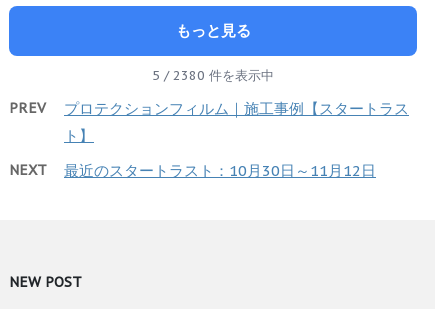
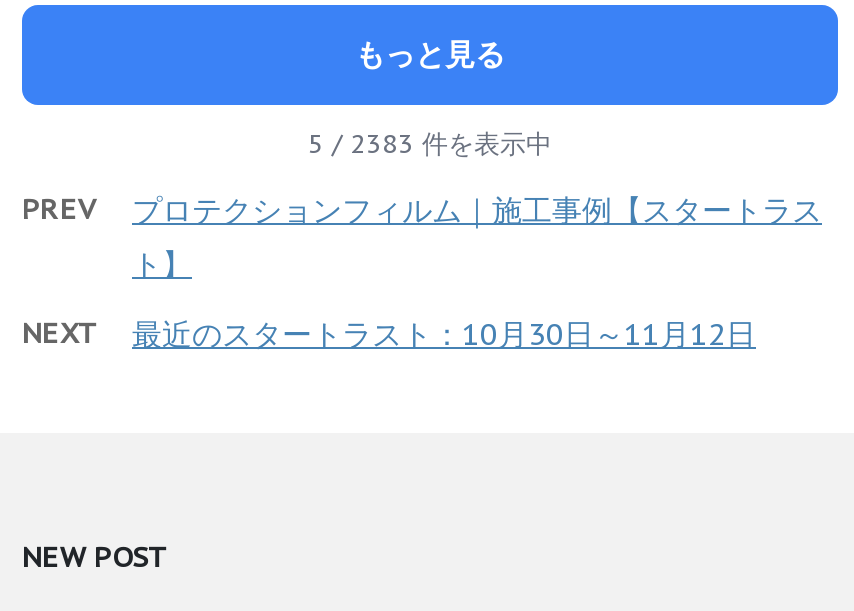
- 5 / 2380 件を表示中
+ 5 / 2383 件を表示中
